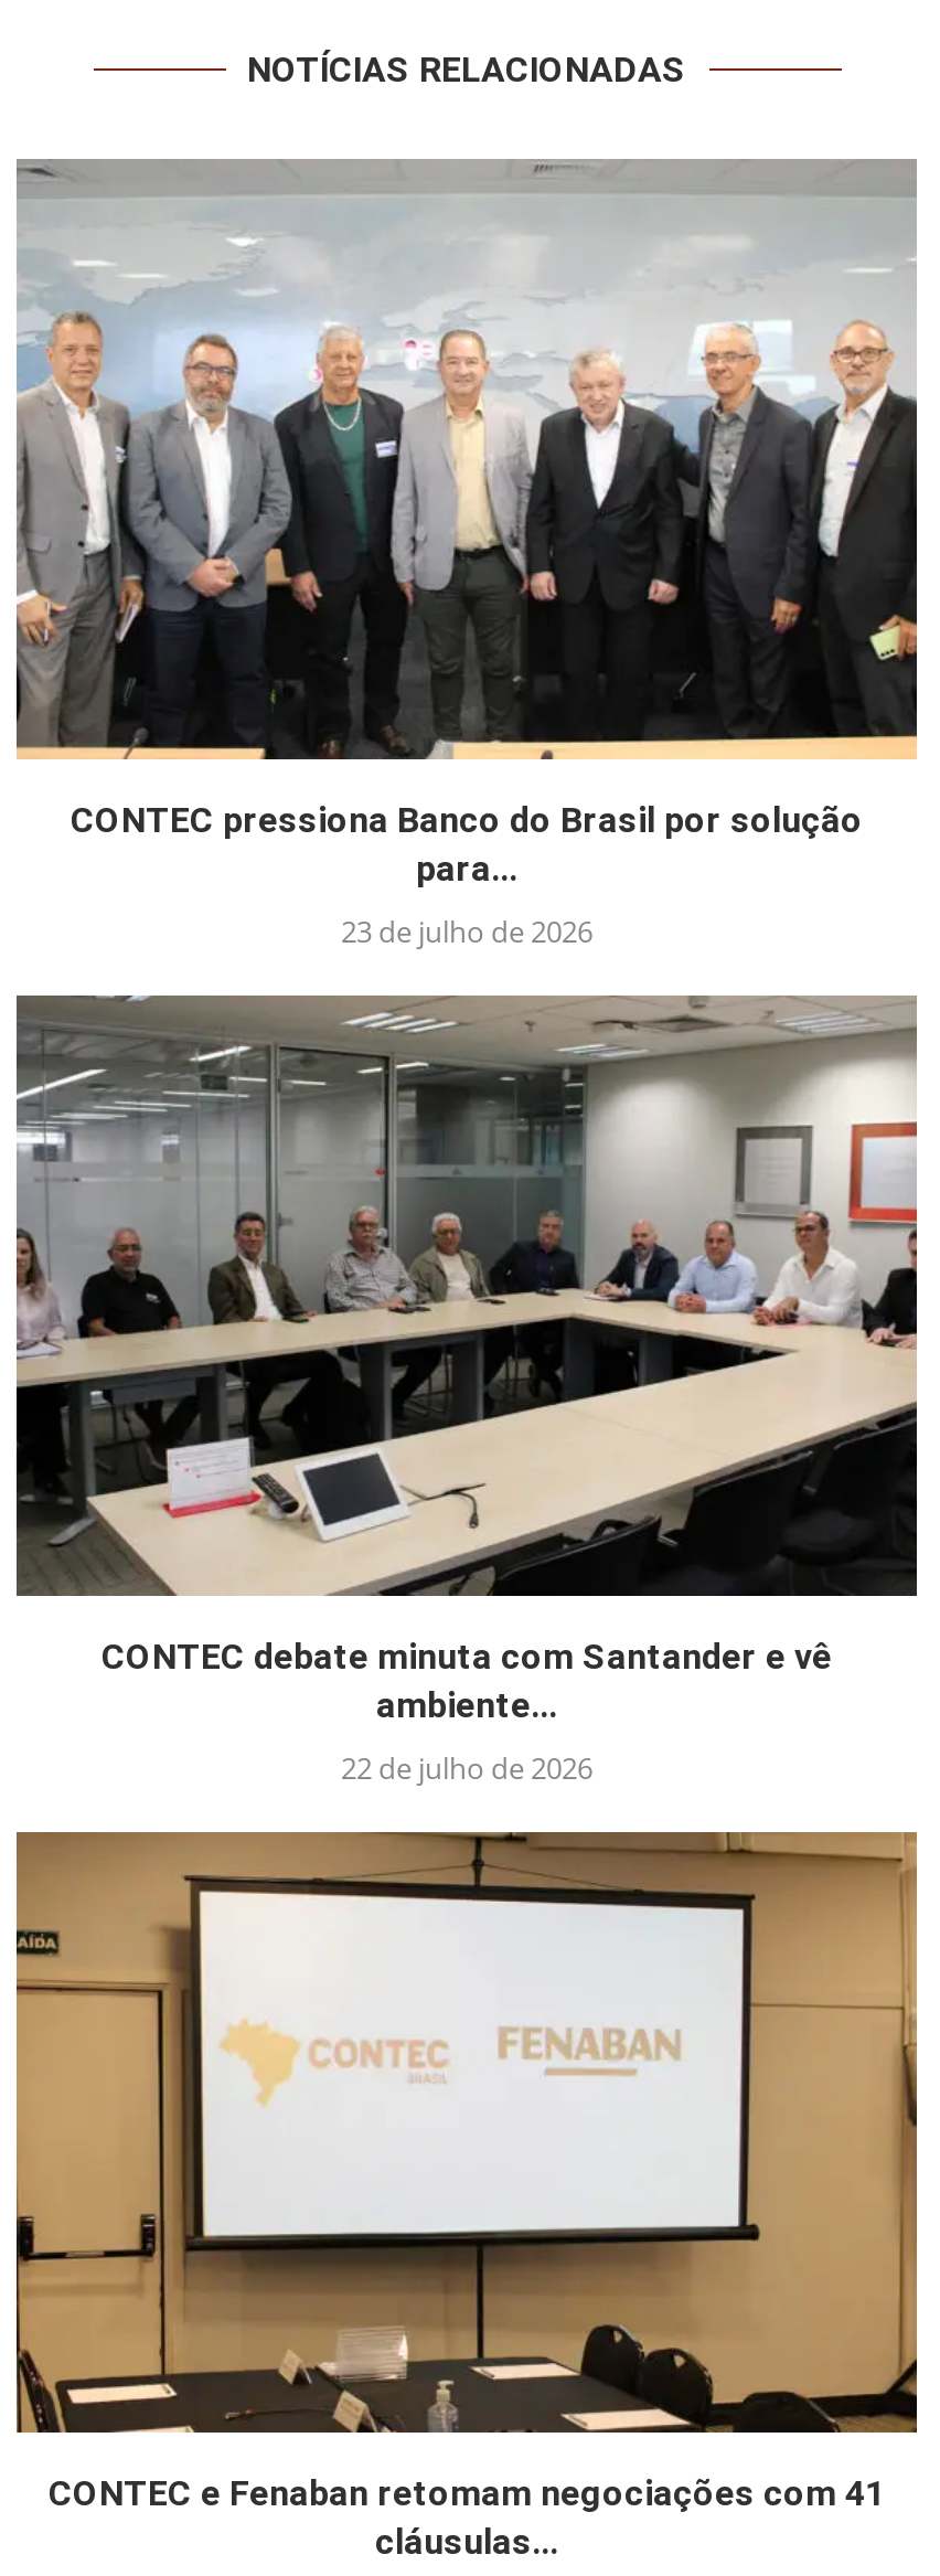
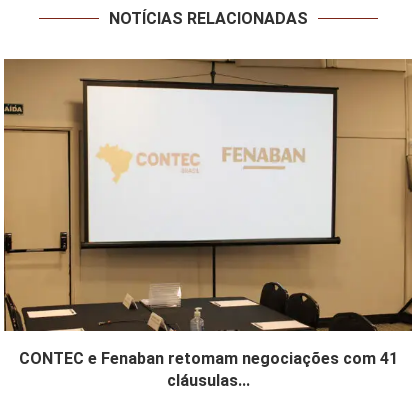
- [image]
- CONTEC pressiona Banco do Brasil por solução
- para...
- 23 de julho de 2026

- [image]
- CONTEC debate minuta com Santander e vê
- ambiente...
- 22 de julho de 2026
